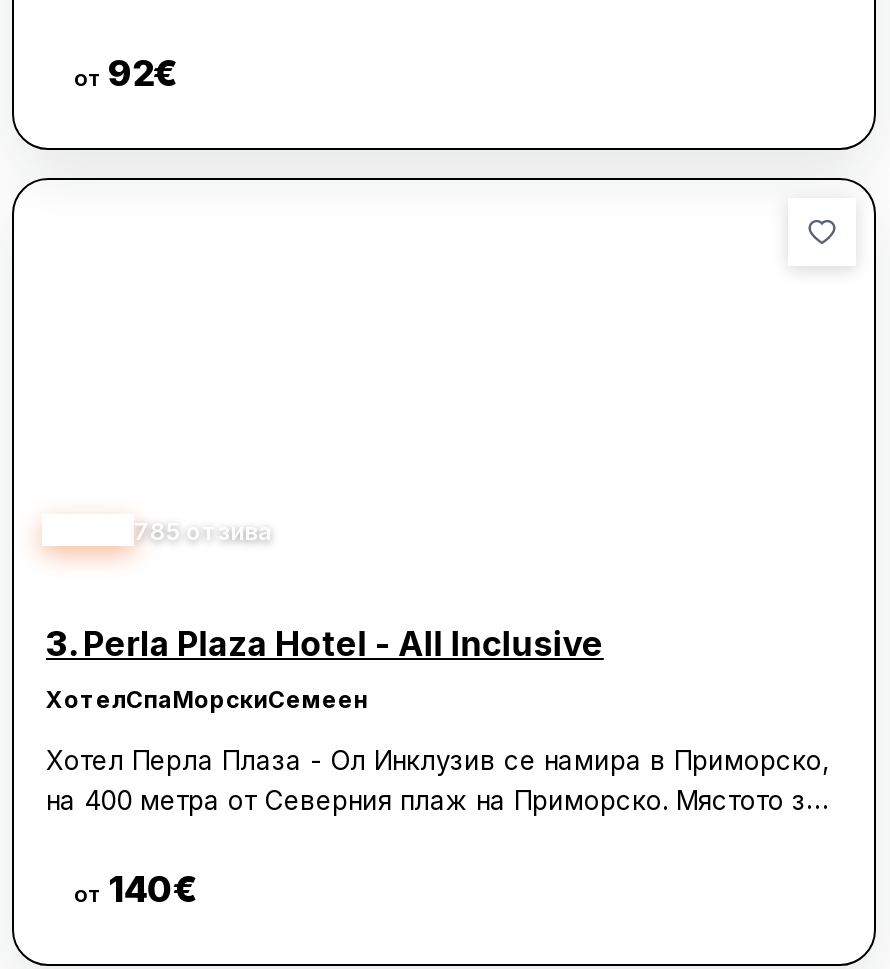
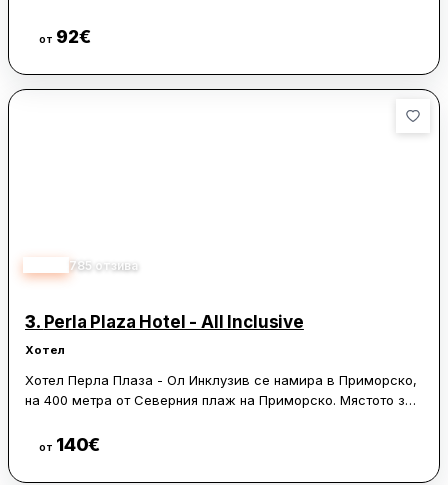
- ХотелСпаМорскиСемеен
+ Хотел
